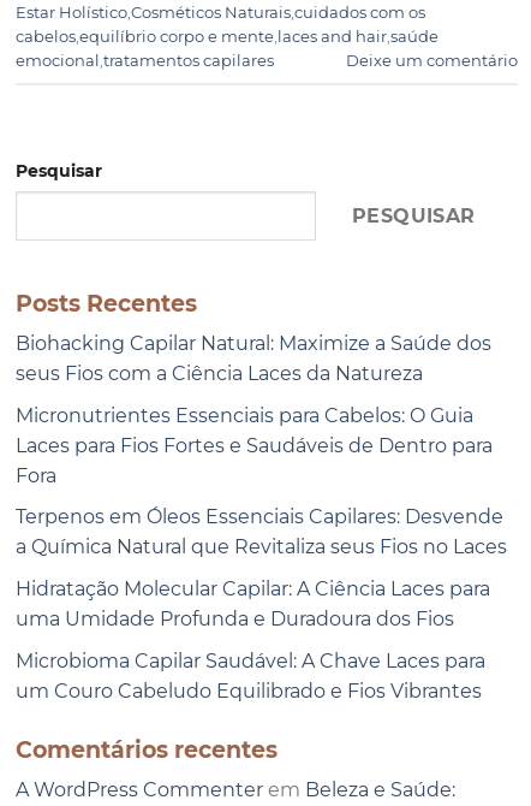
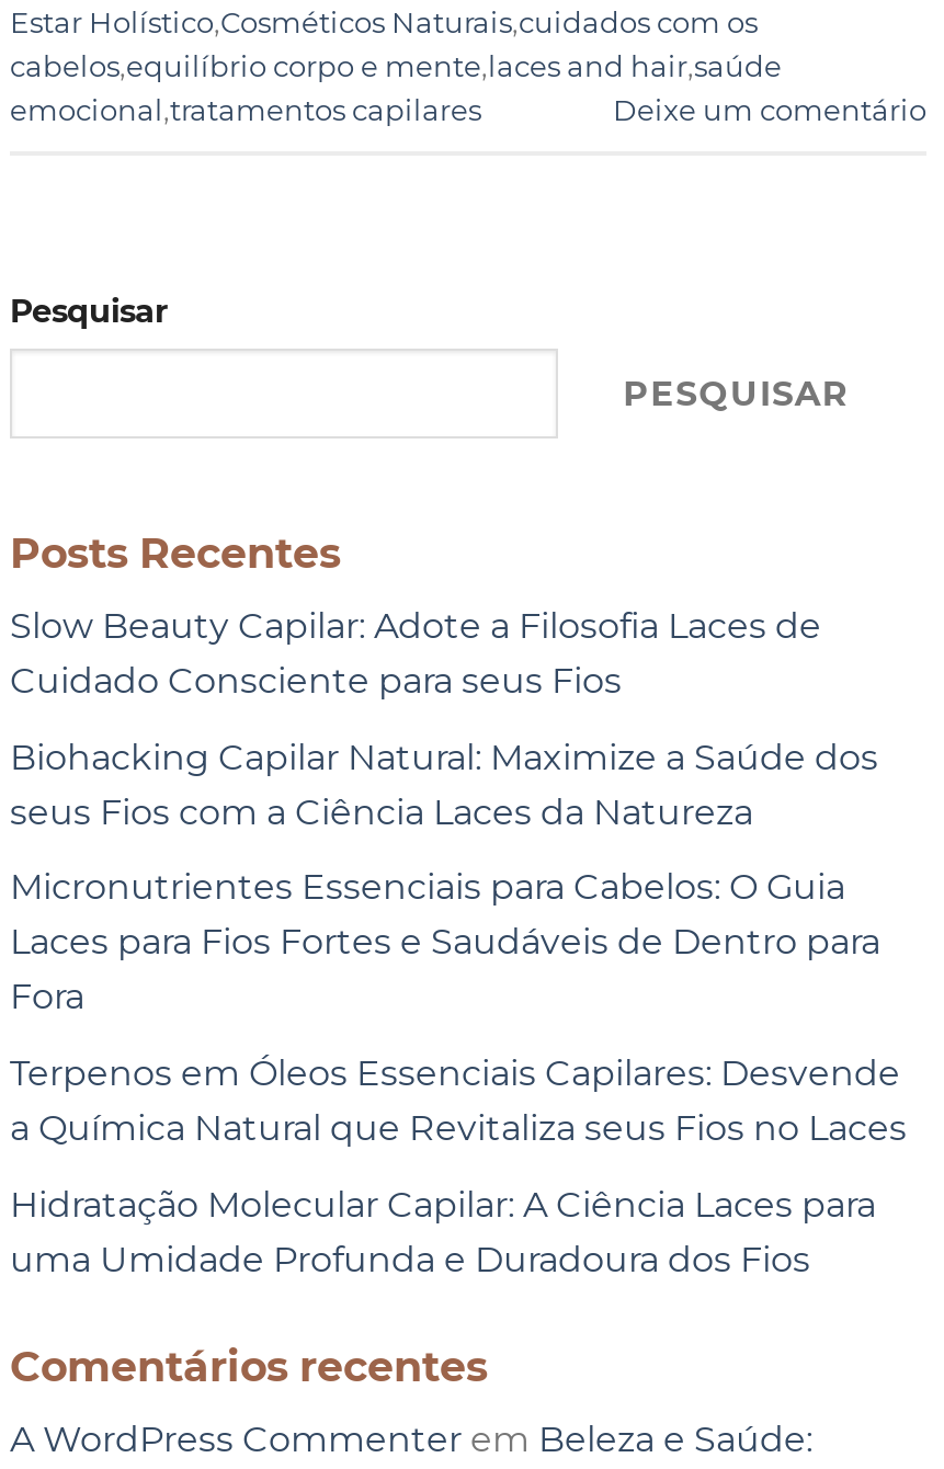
+ Slow Beauty Capilar: Adote a Filosofia Laces de
+ Cuidado Consciente para seus Fios

moved down: Biohacking Capilar Natural: Maximize a Saúde dos | seus Fios com a Ciência Laces da Natureza | Micronutrientes Essenciais para Cabelos: O Guia | ... | Hidratação Molecular Capilar: A Ciência Laces para | uma Umidade Profunda e Duradoura dos Fios

- Microbioma Capilar Saudável: A Chave Laces para
- um Couro Cabeludo Equilibrado e Fios Vibrantes
